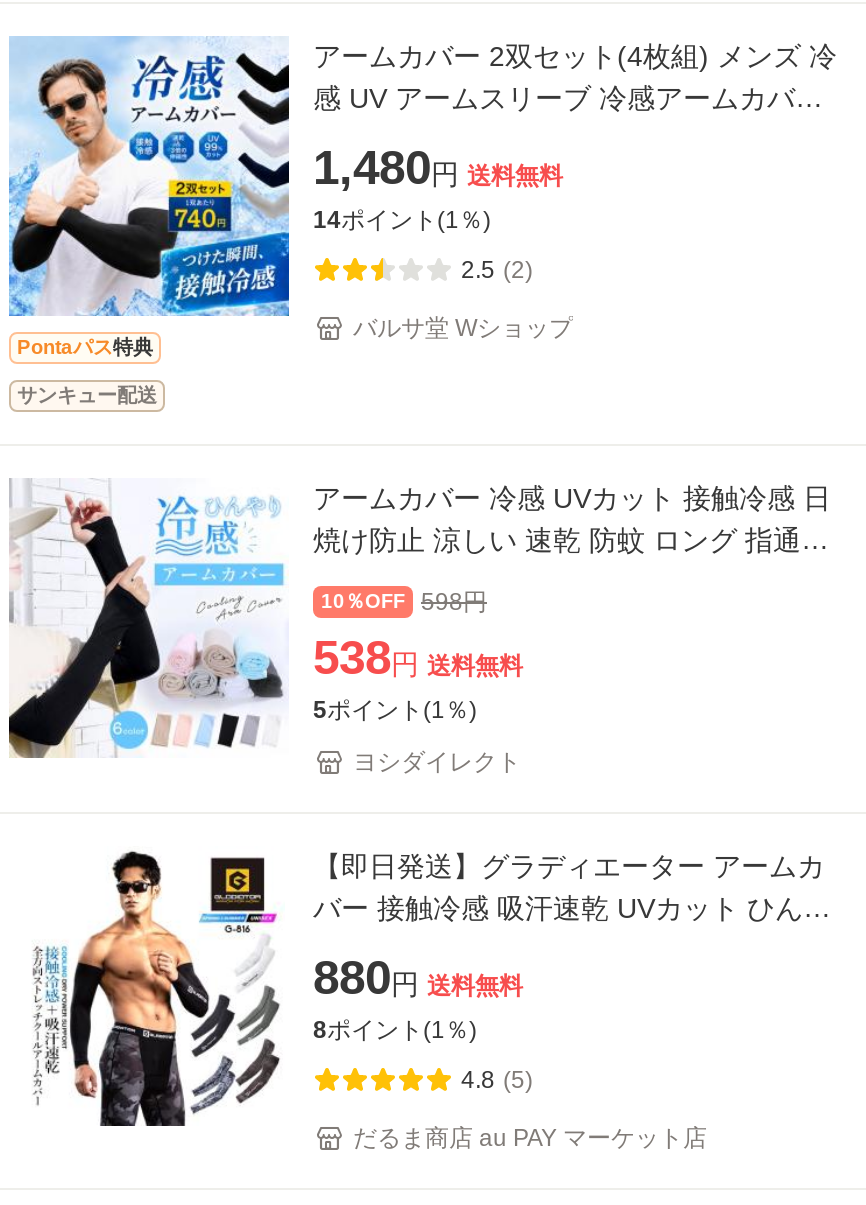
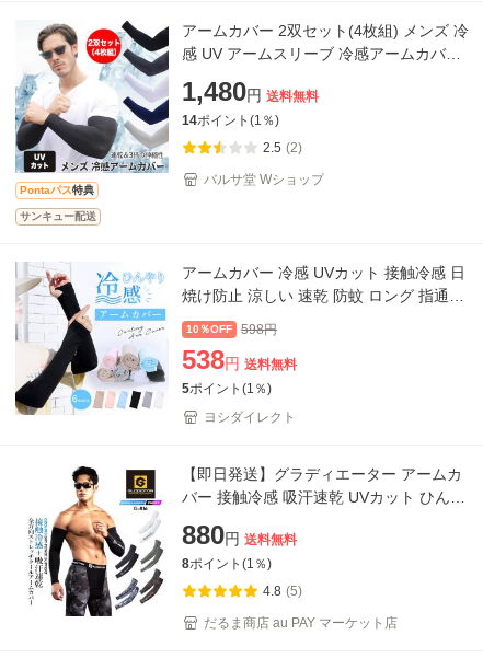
- [image]
+ [image]
